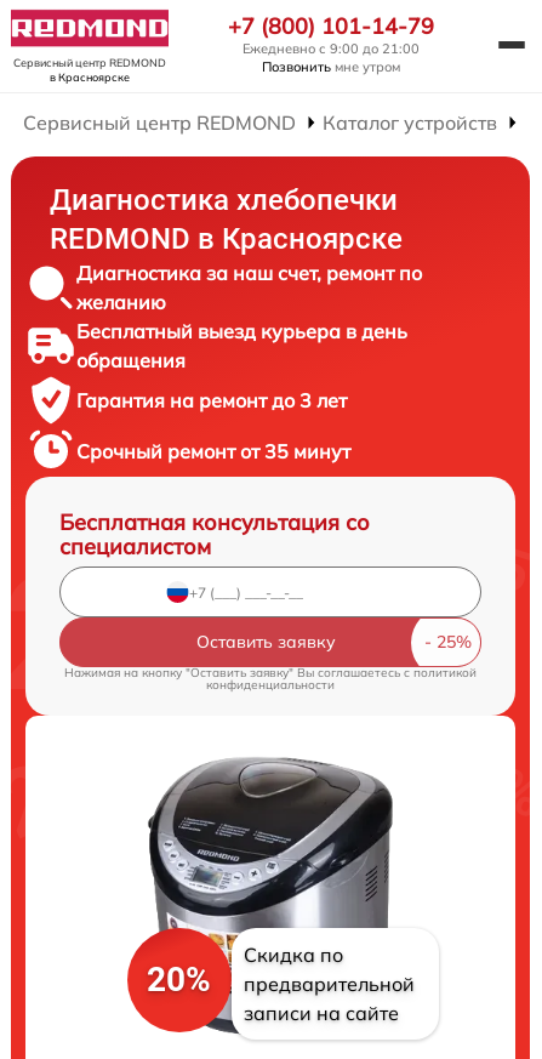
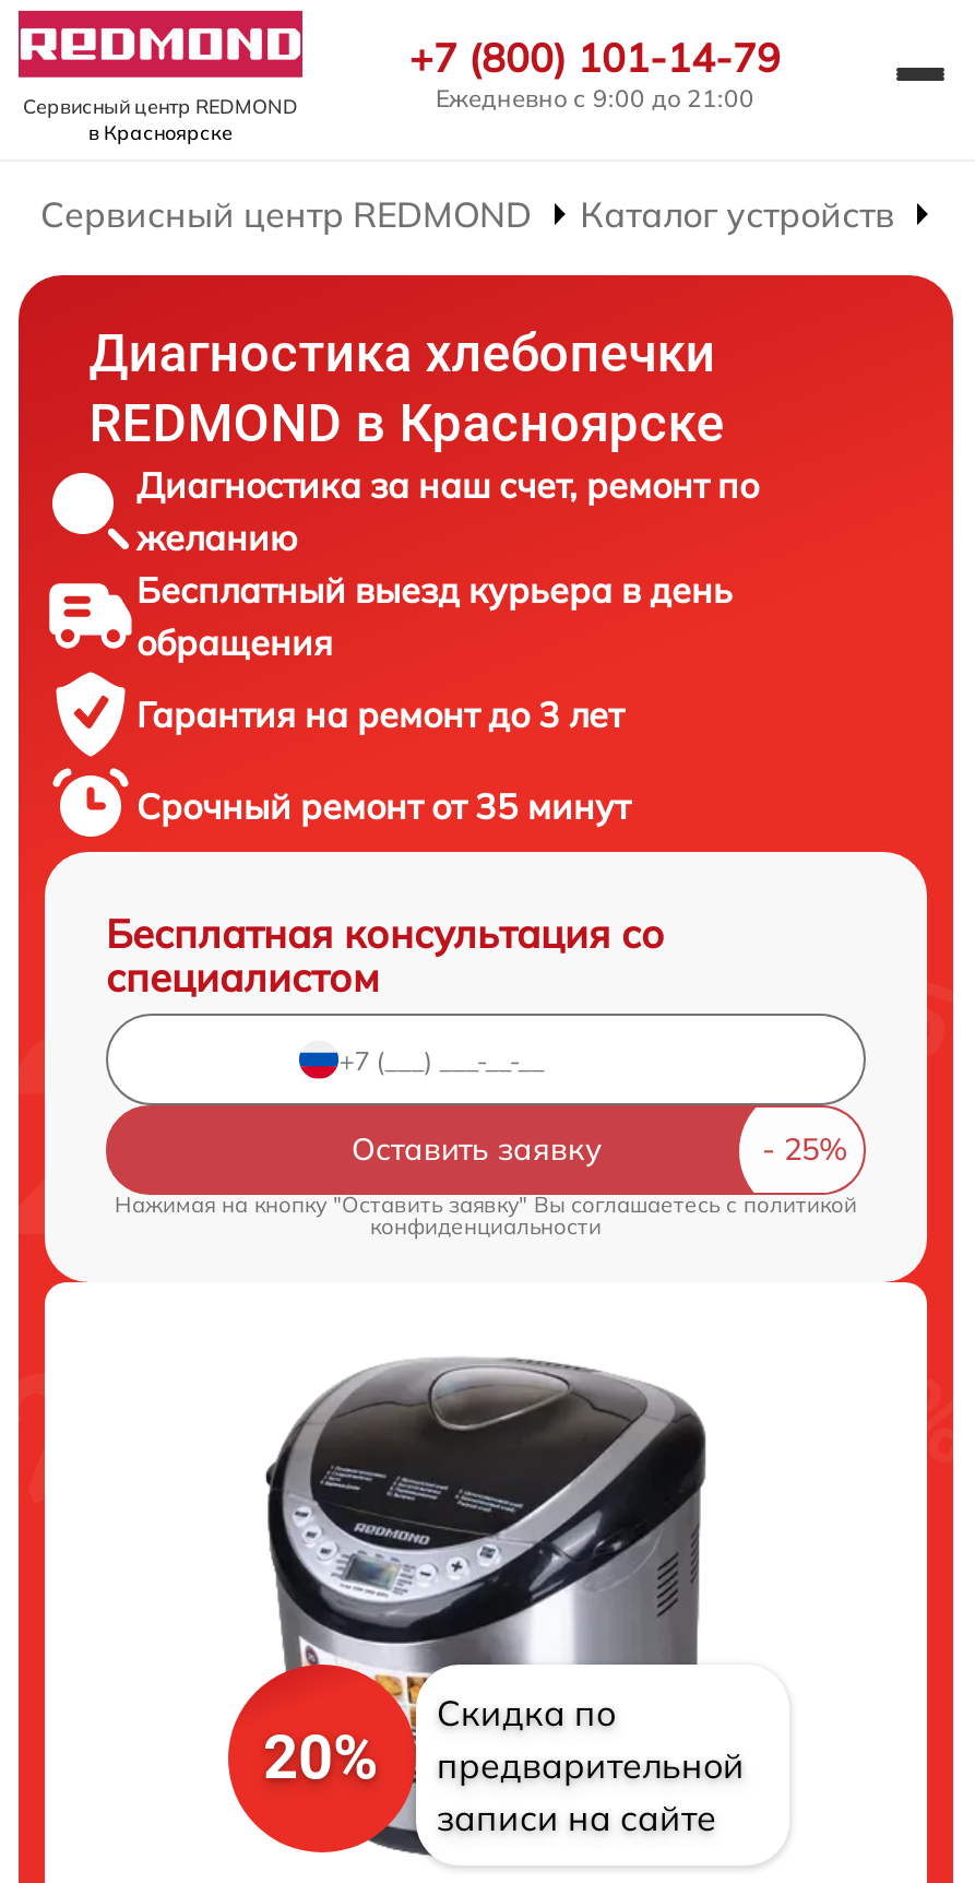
- Позвонить мне утром
